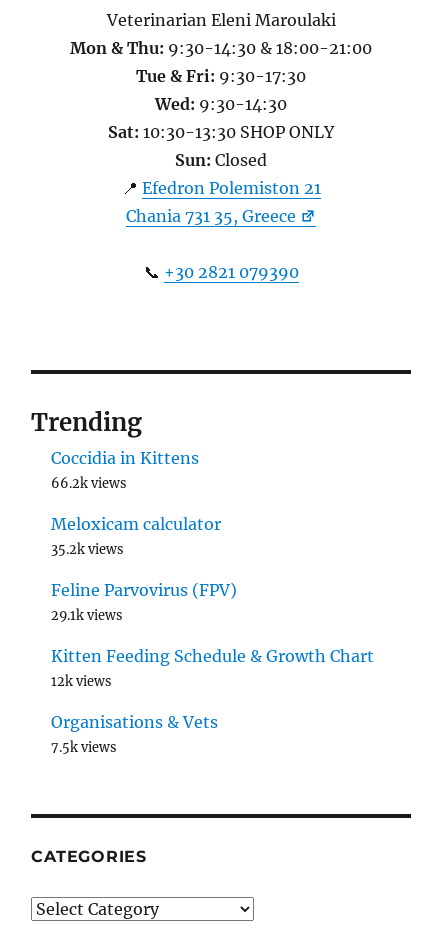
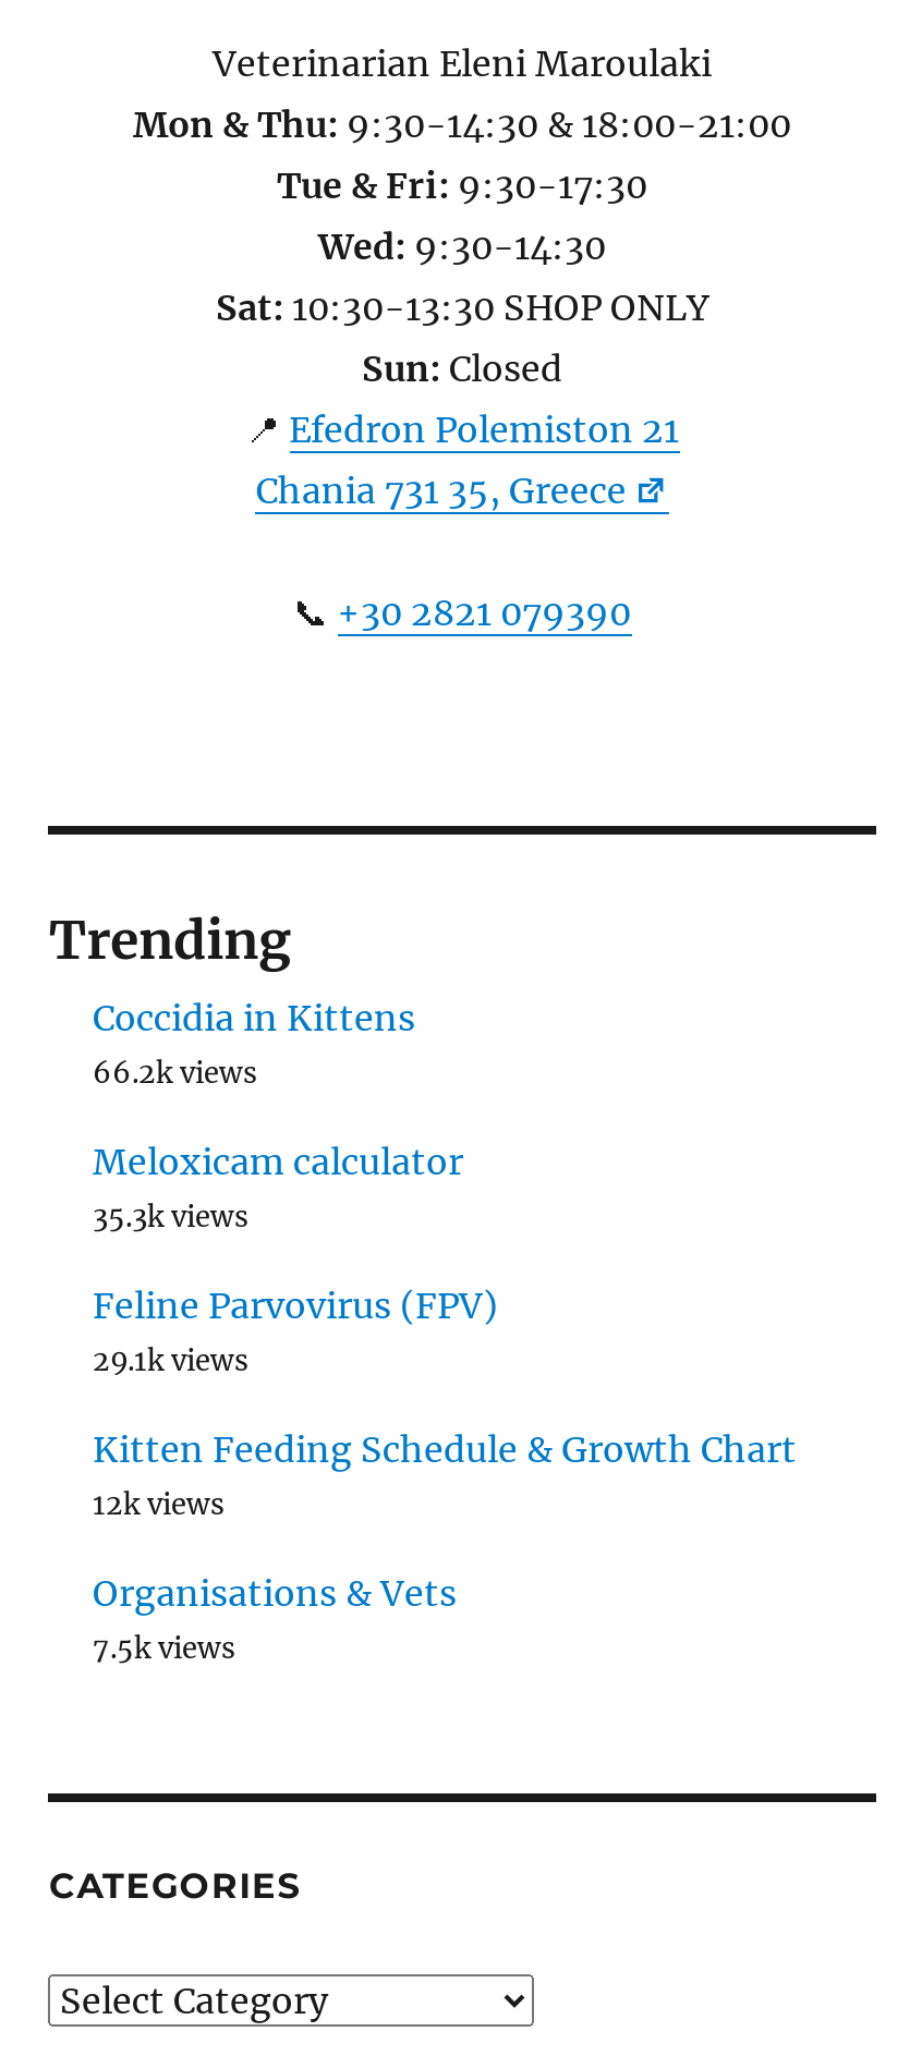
- 35.2k views
+ 35.3k views
